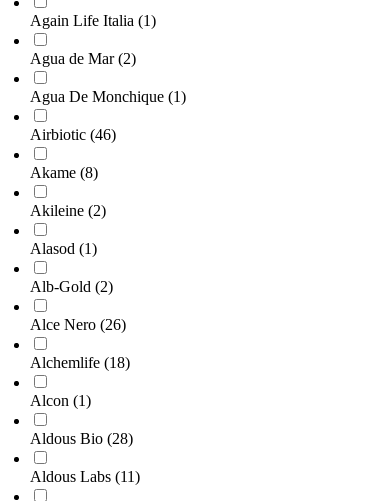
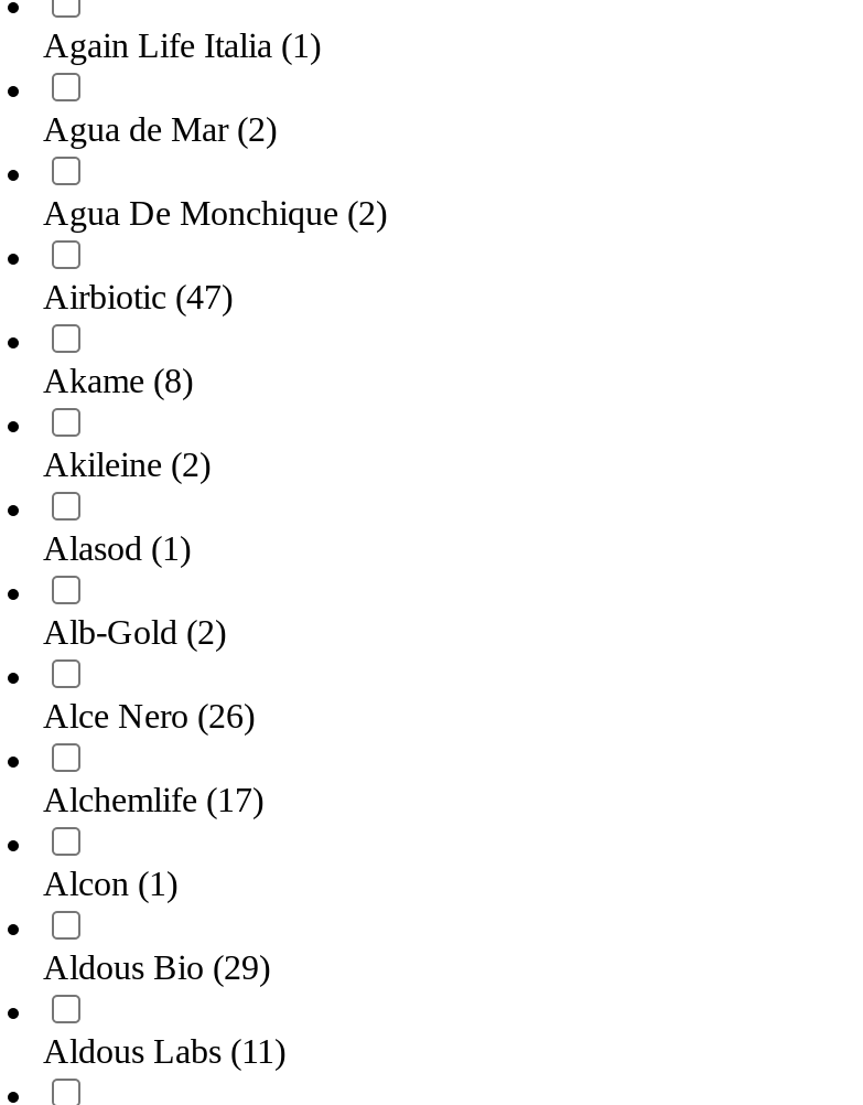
- Agua De Monchique (1)
+ Agua De Monchique (2)

- Airbiotic (46)
+ Airbiotic (47)

- Alchemlife (18)
+ Alchemlife (17)

- Aldous Bio (28)
+ Aldous Bio (29)
